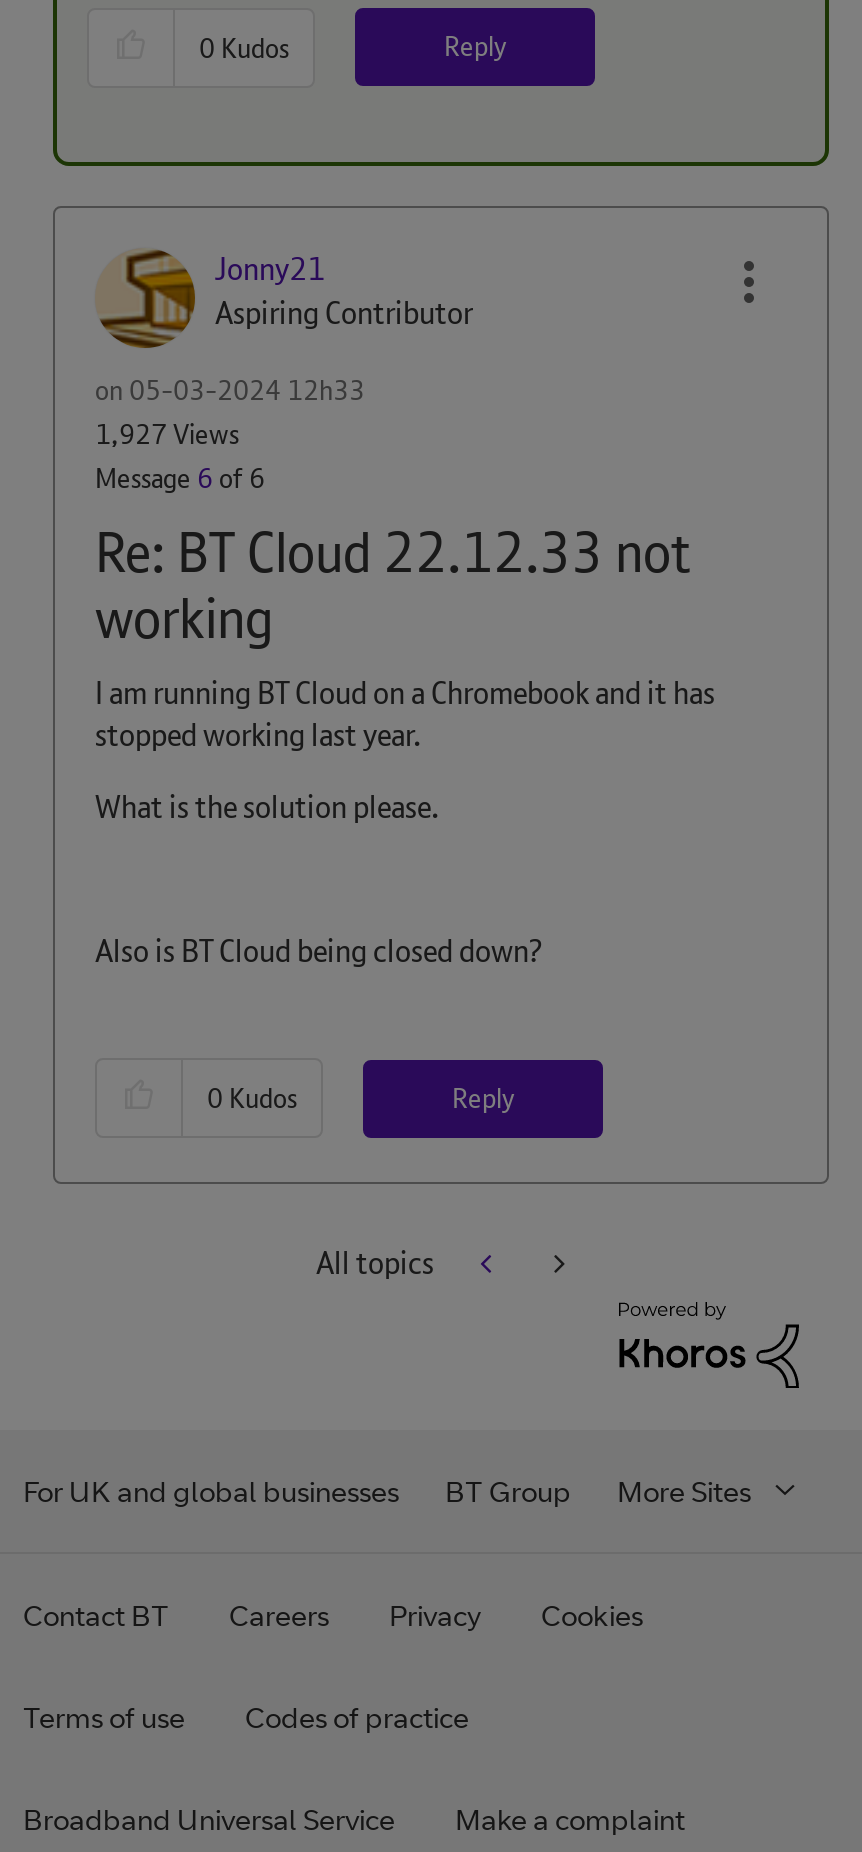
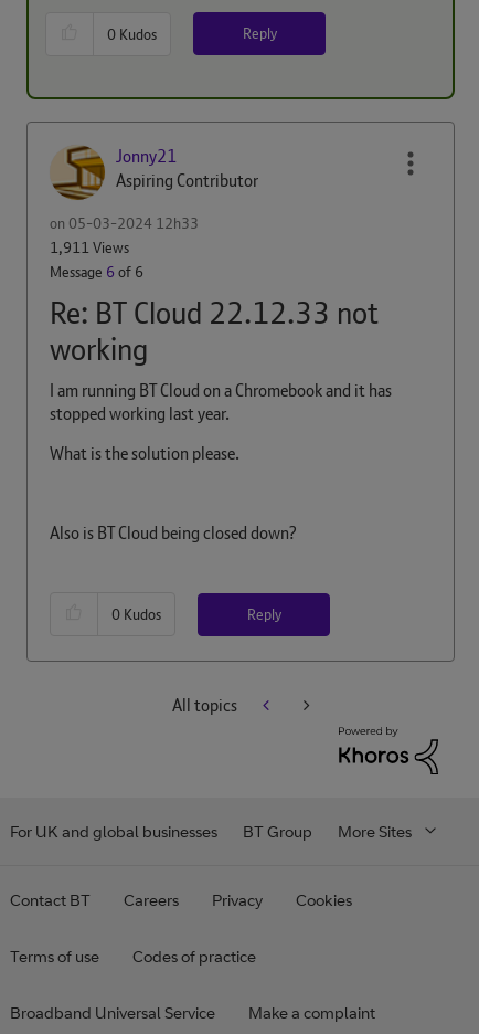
- 1,927 Views
+ 1,911 Views
